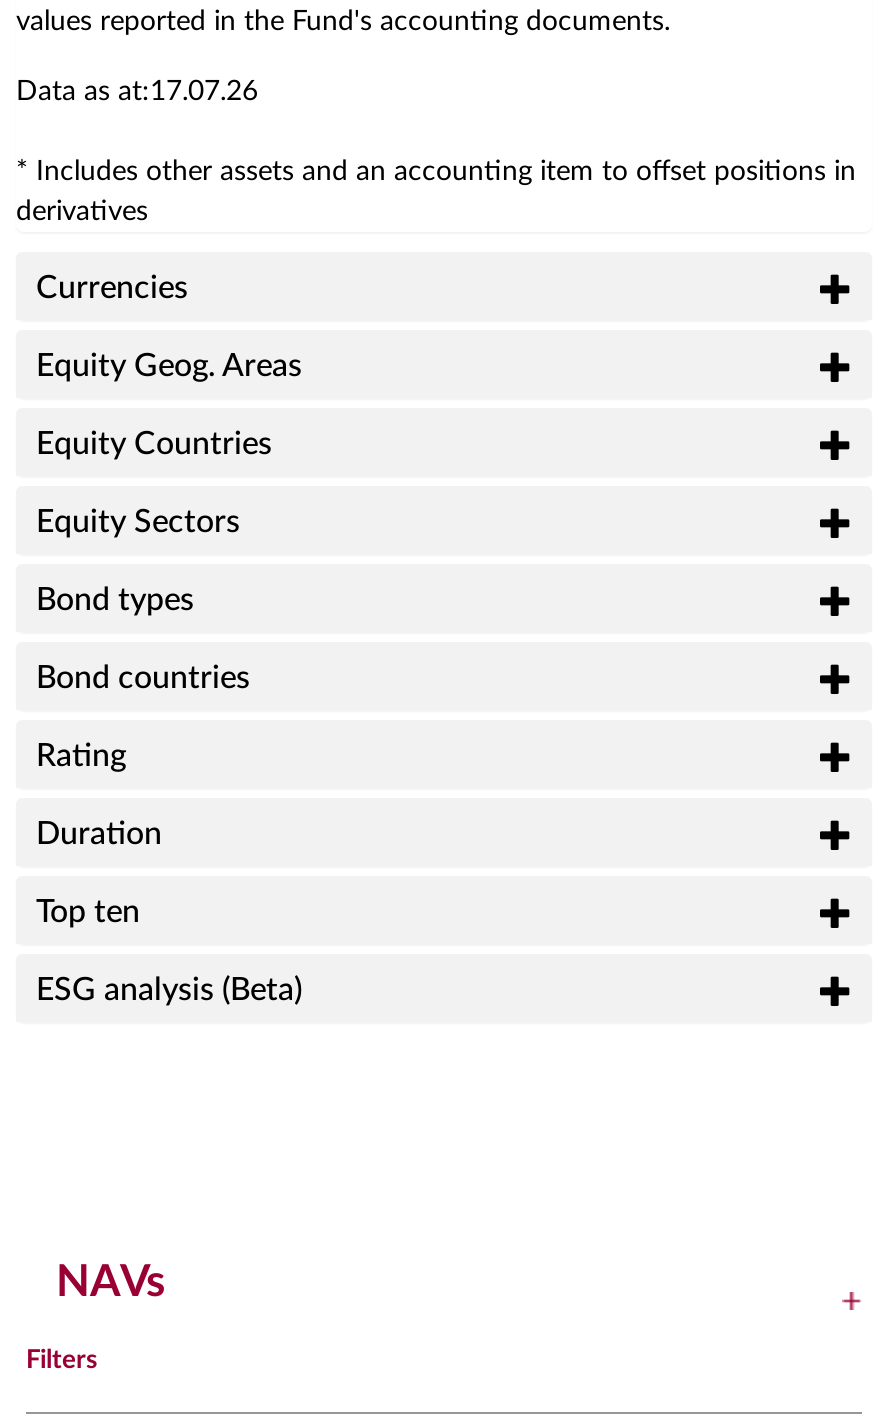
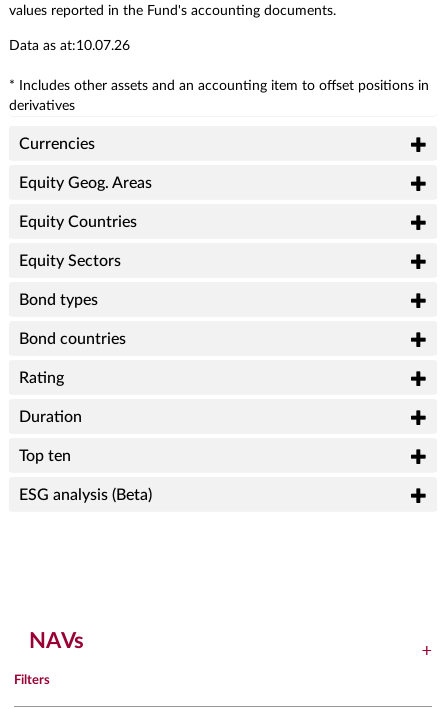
- Data as at:17.07.26
+ Data as at:10.07.26
